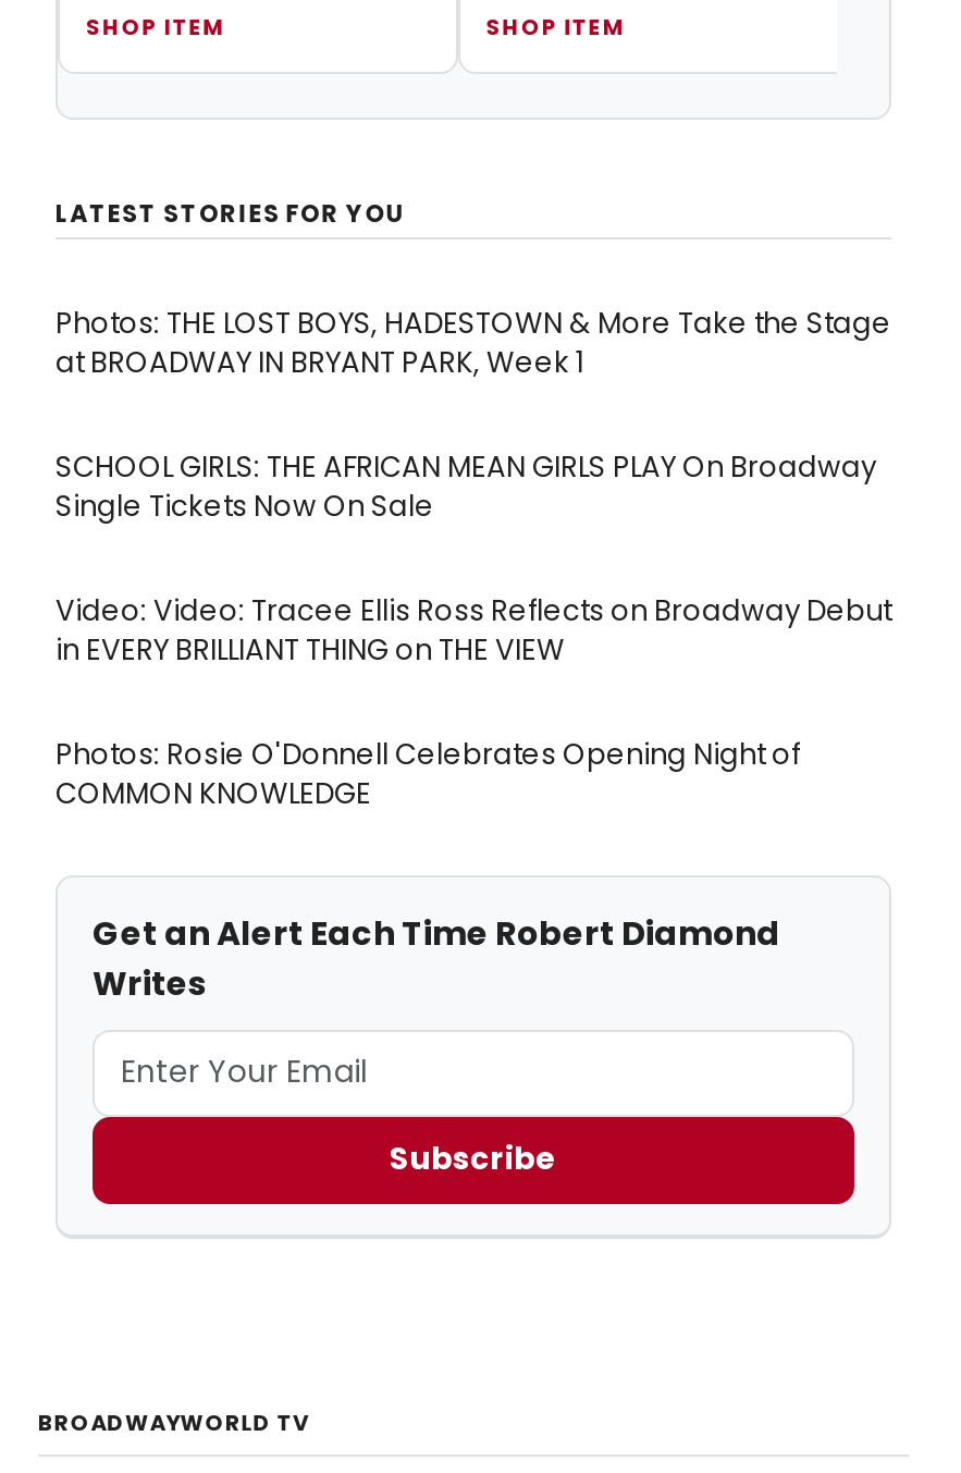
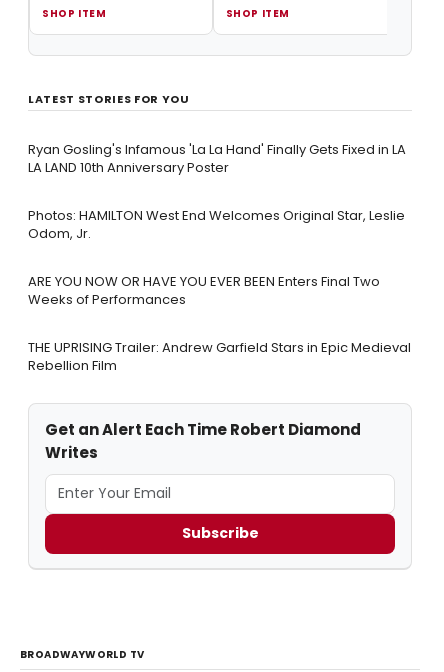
- Photos: THE LOST BOYS, HADESTOWN & More Take the Stage
- at BROADWAY IN BRYANT PARK, Week 1
+ Ryan Gosling's Infamous 'La La Hand' Finally Gets Fixed in LA
+ LA LAND 10th Anniversary Poster

- SCHOOL GIRLS: THE AFRICAN MEAN GIRLS PLAY On Broadway
- Single Tickets Now On Sale
+ Photos: HAMILTON West End Welcomes Original Star, Leslie
+ Odom, Jr.

- Video: Video: Tracee Ellis Ross Reflects on Broadway Debut
- in EVERY BRILLIANT THING on THE VIEW
+ ARE YOU NOW OR HAVE YOU EVER BEEN Enters Final Two
+ Weeks of Performances

- Photos: Rosie O'Donnell Celebrates Opening Night of
- COMMON KNOWLEDGE
+ THE UPRISING Trailer: Andrew Garfield Stars in Epic Medieval
+ Rebellion Film
